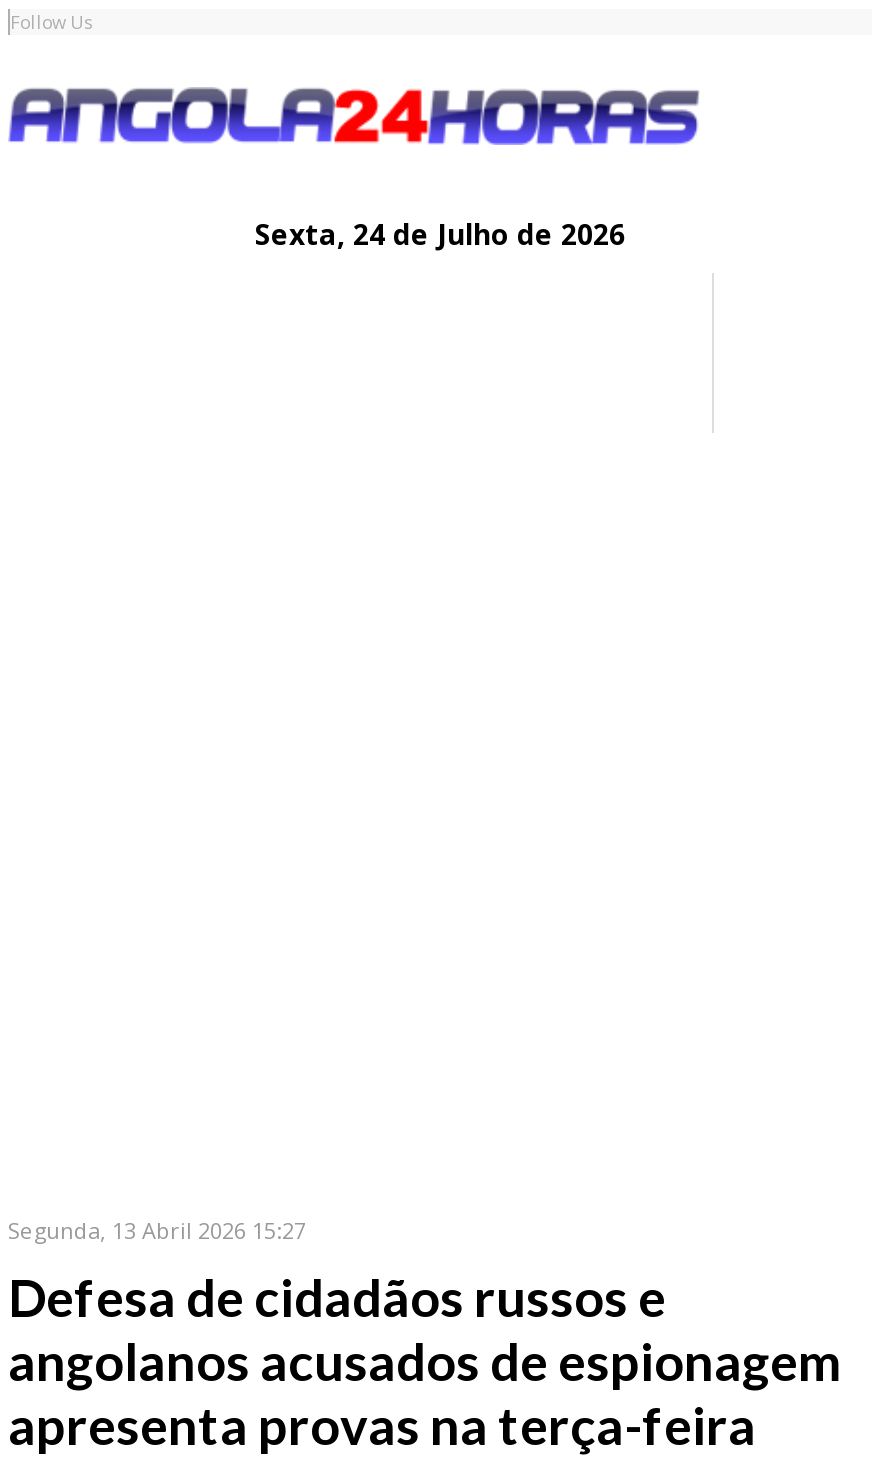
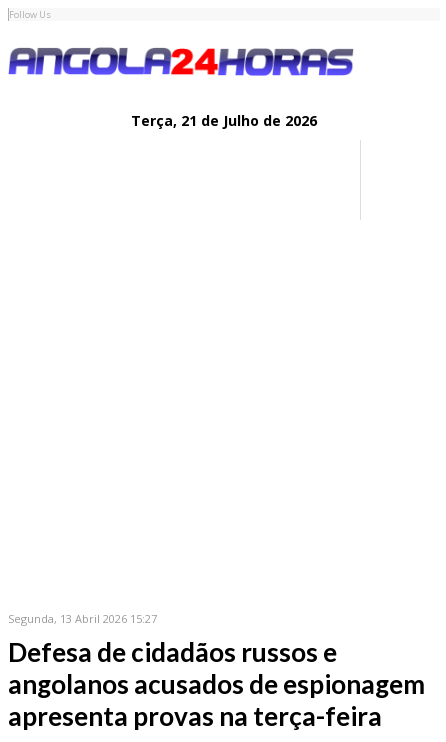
- Sexta, 24 de Julho de 2026
+ Terça, 21 de Julho de 2026
